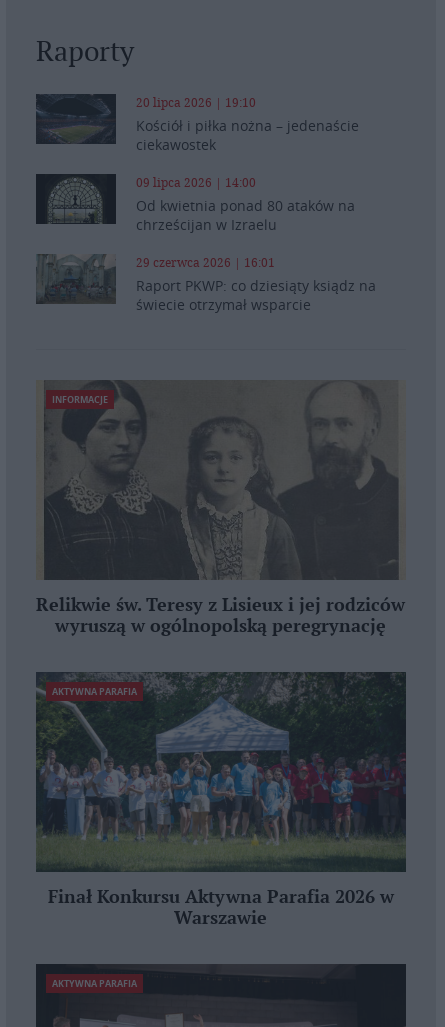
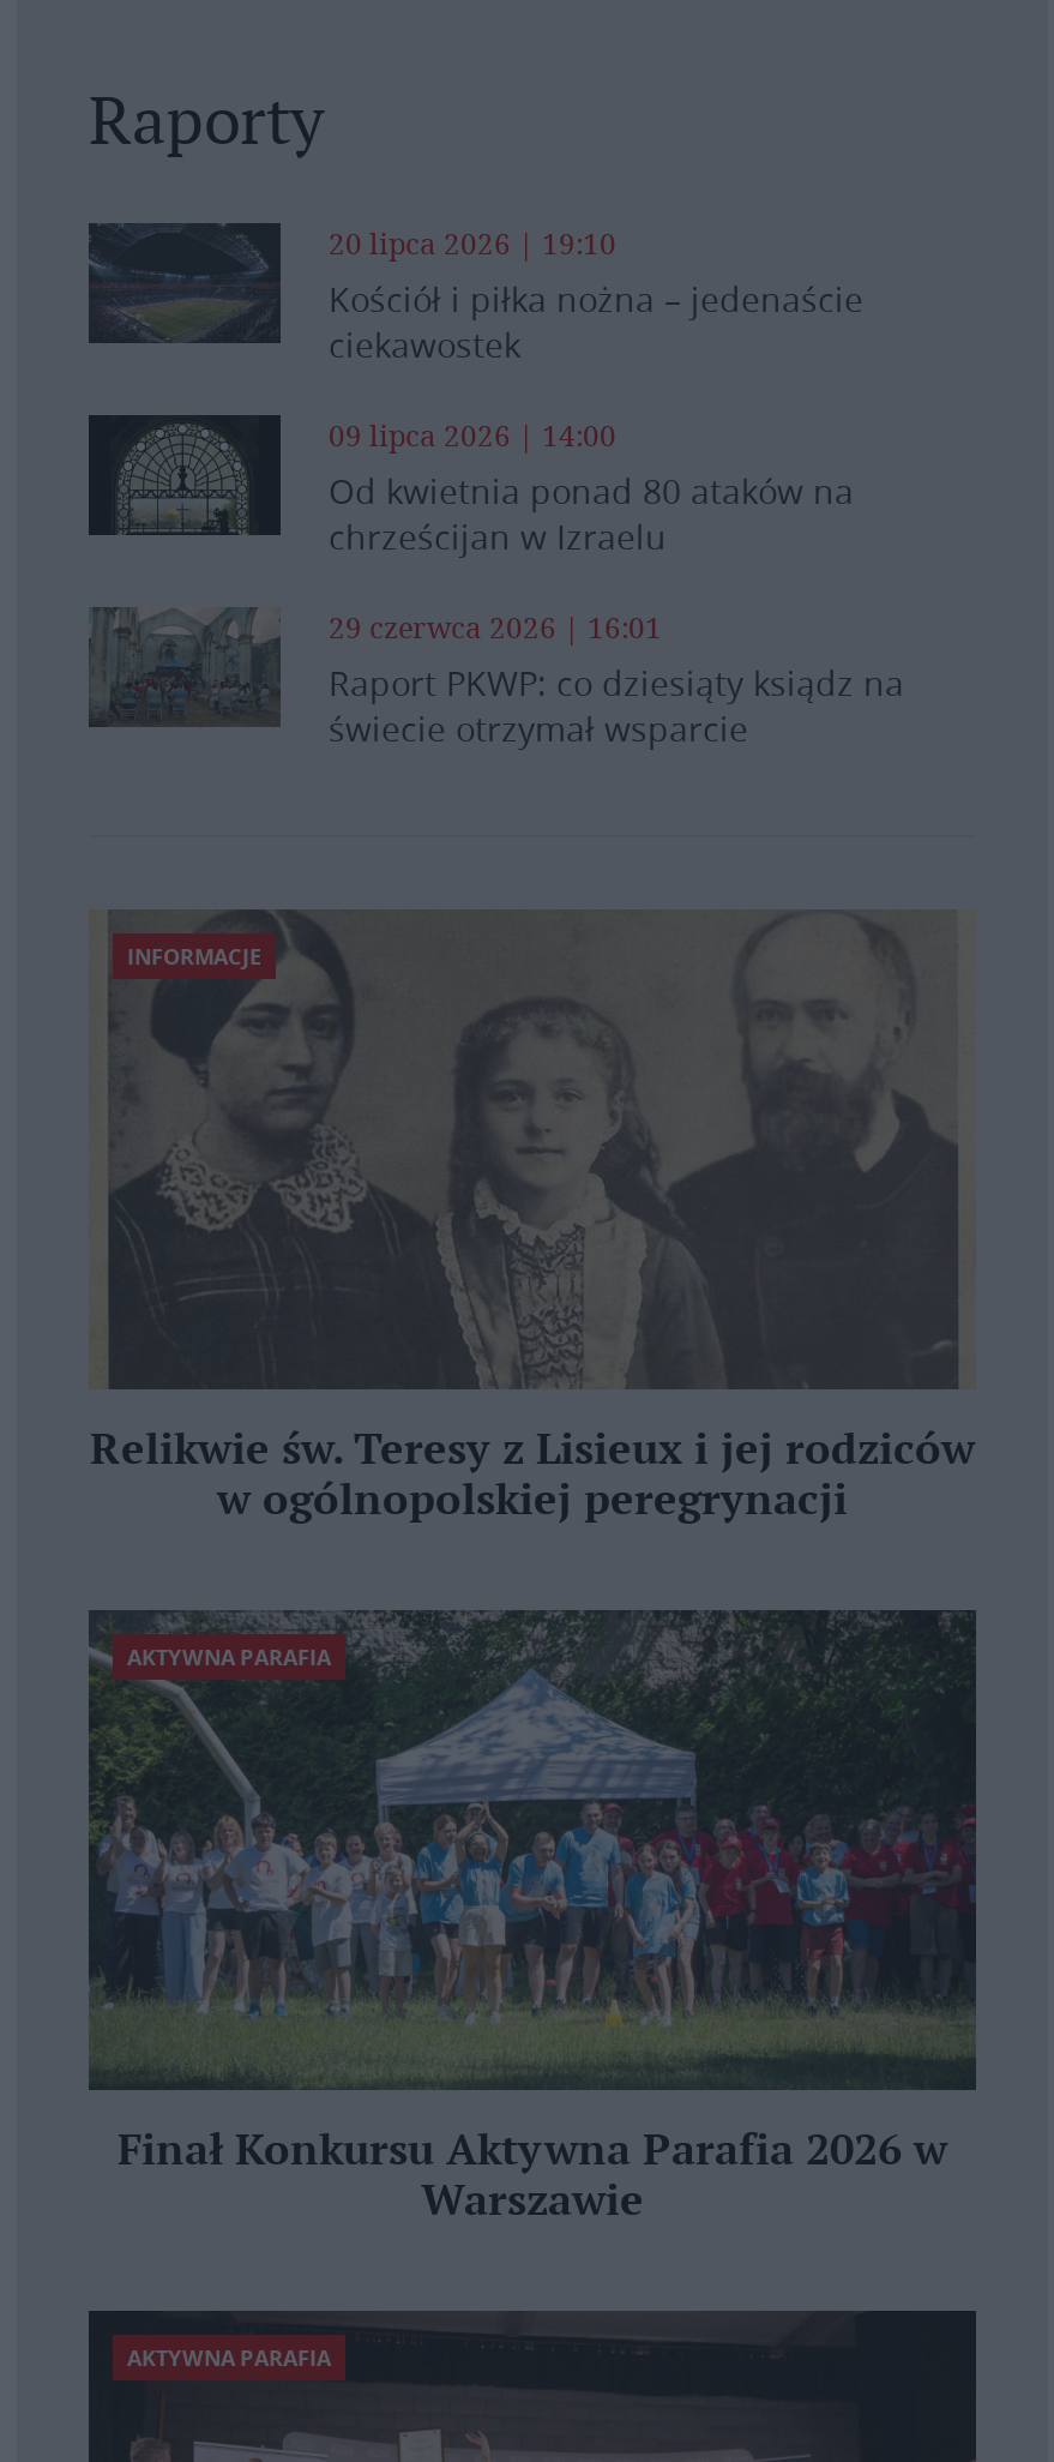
- wyruszą w ogólnopolską peregrynację
+ w ogólnopolskiej peregrynacji
